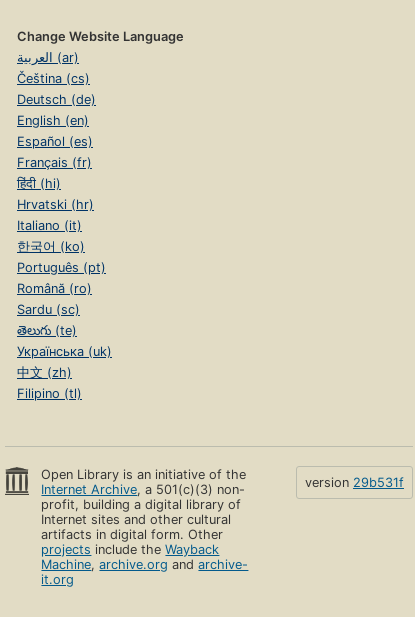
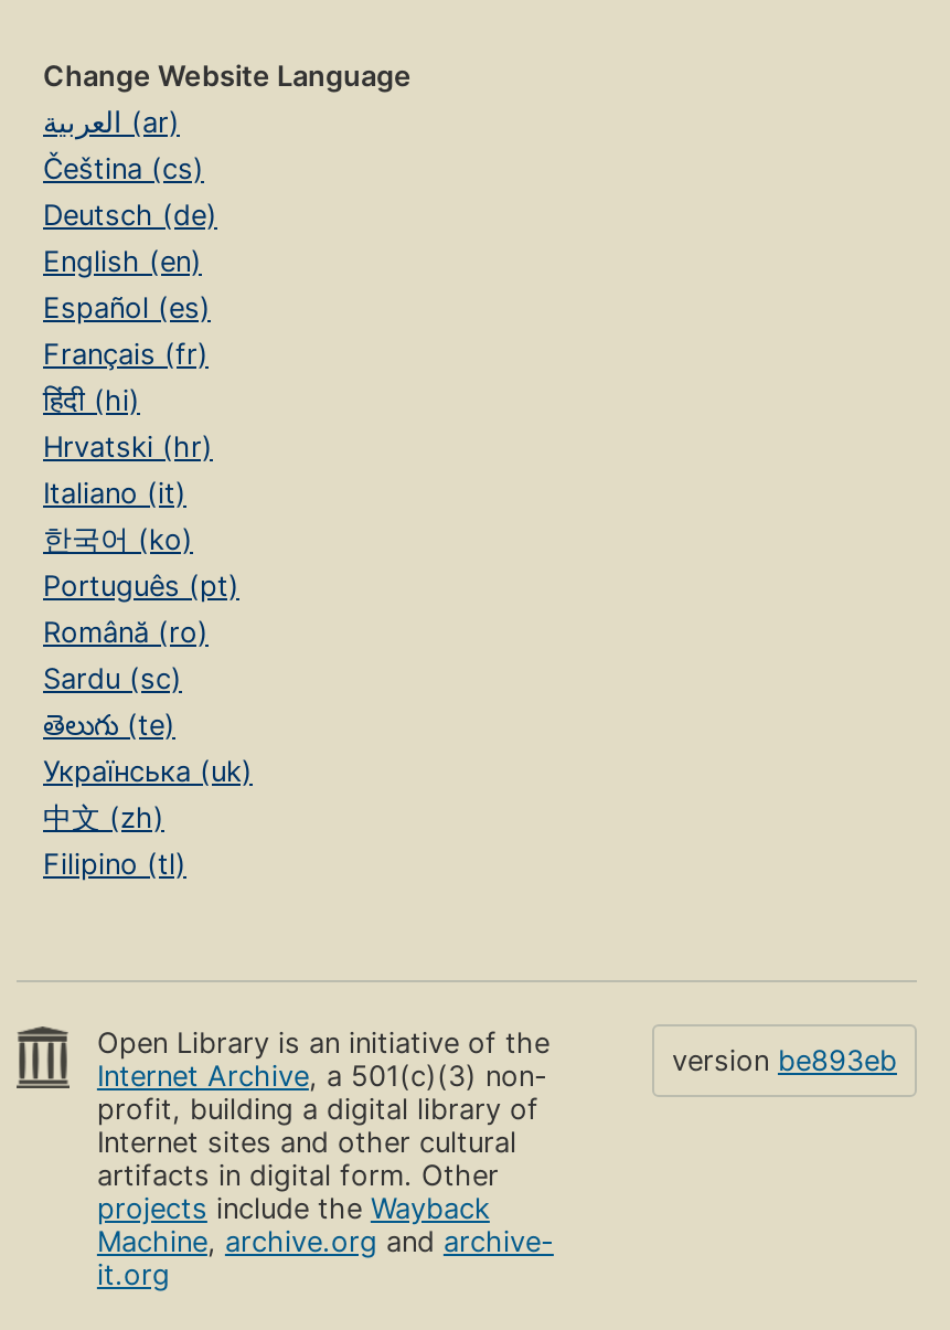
- version 29b531f
+ version be893eb
